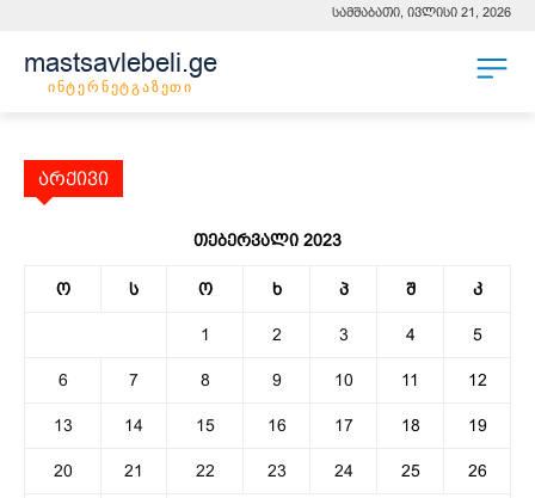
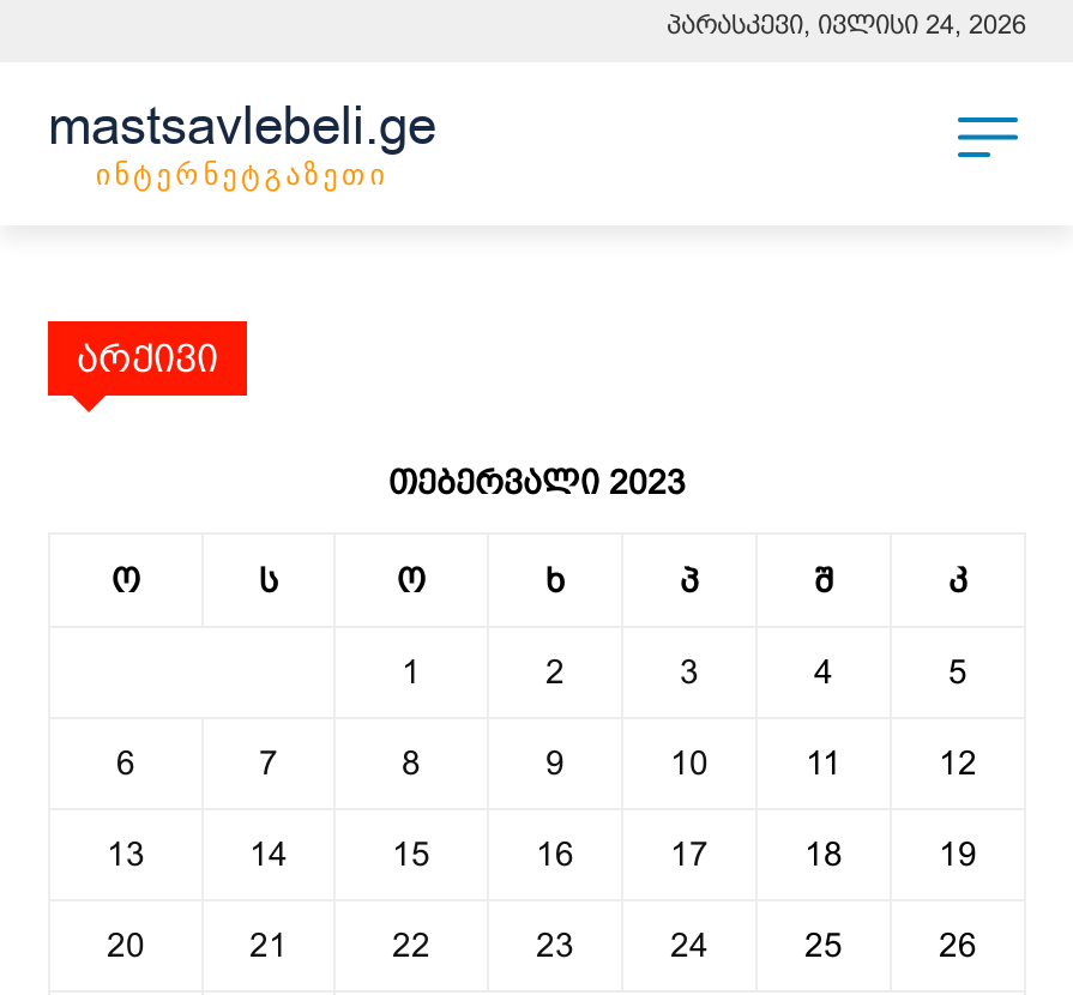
- სამშაბათი, ივლისი 21, 2026
+ პარასკევი, ივლისი 24, 2026
